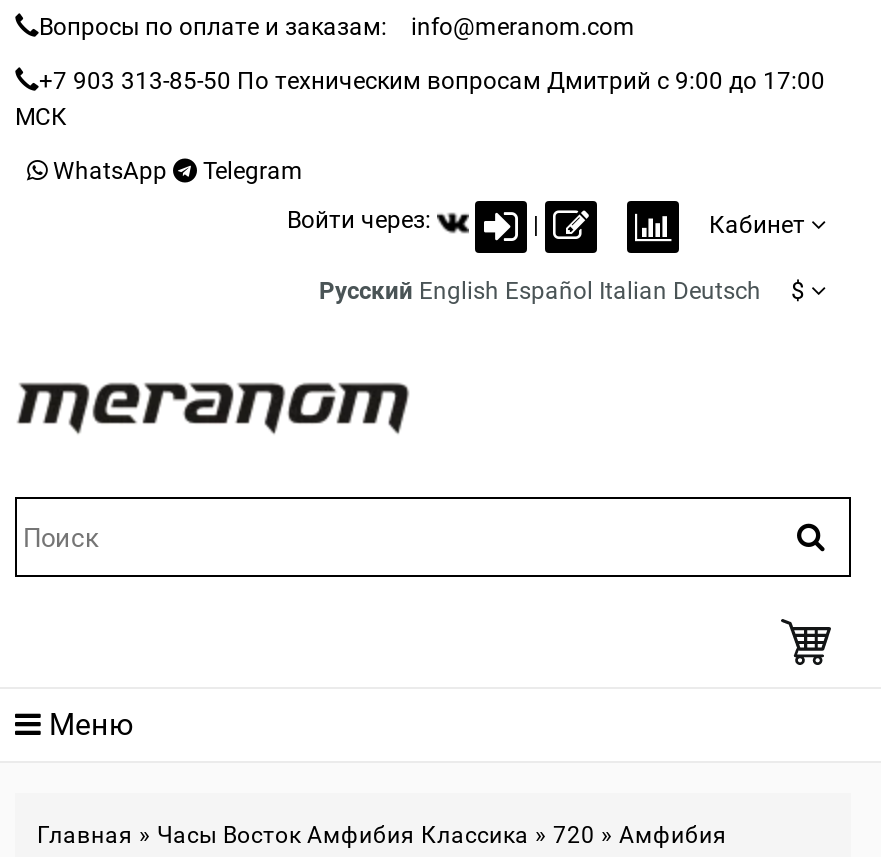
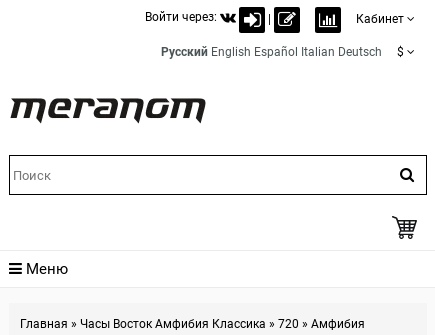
- Вопросы по оплате и заказам:
- info@meranom.com
- +7 903 313-85-50 По техническим вопросам Дмитрий с 9:00 до 17:00
- МСК
- WhatsApp
- Telegram
